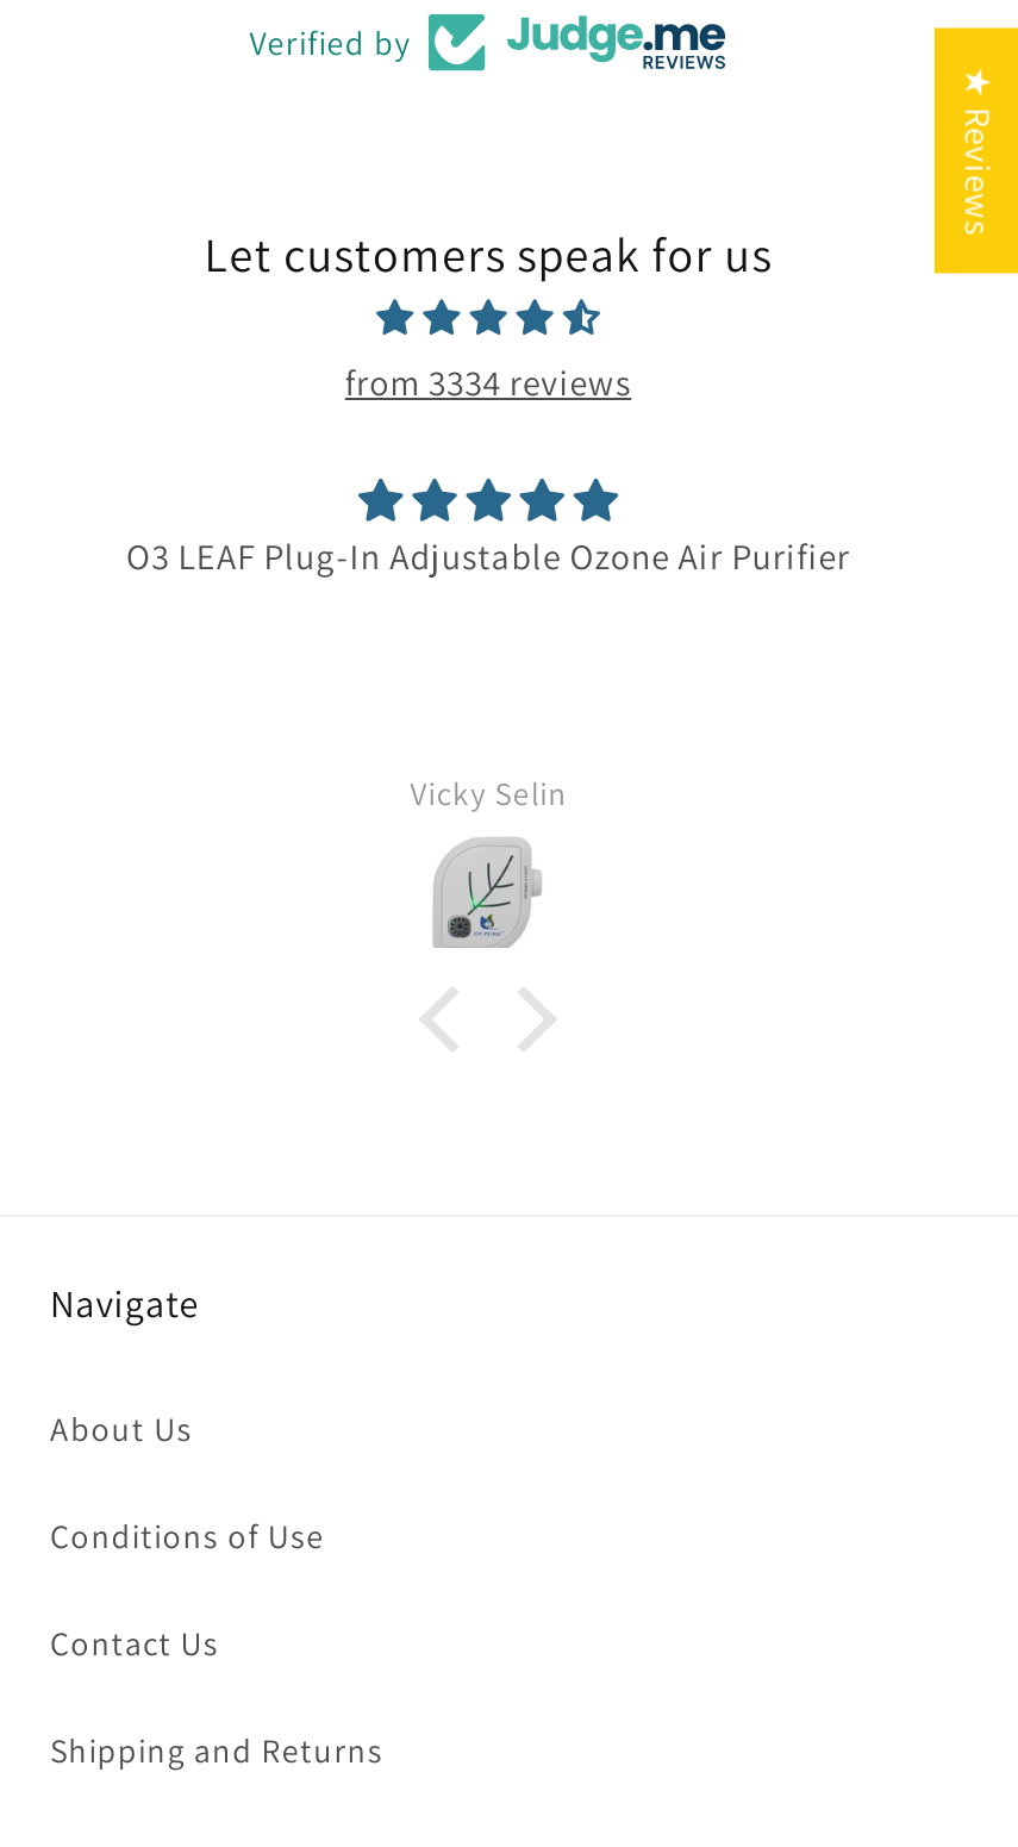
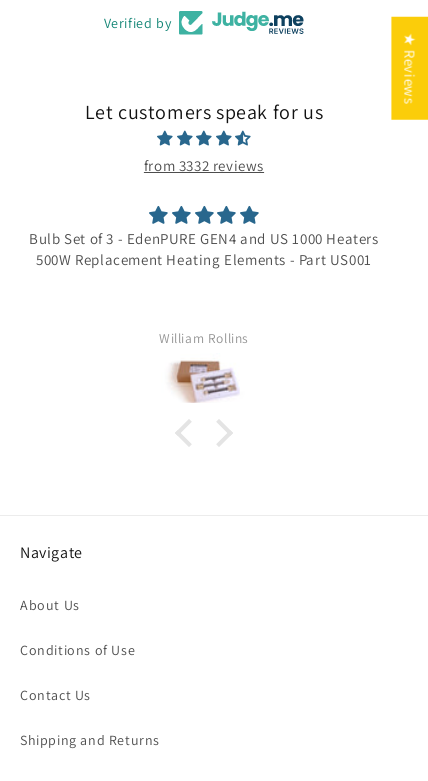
- from 3334 reviews
+ from 3332 reviews

- O3 LEAF Plug-In Adjustable Ozone Air Purifier
+ Bulb Set of 3 - EdenPURE GEN4 and US 1000 Heaters
+ 500W Replacement Heating Elements - Part US001

- Vicky Selin
+ William Rollins

- [image]
+ [image]
